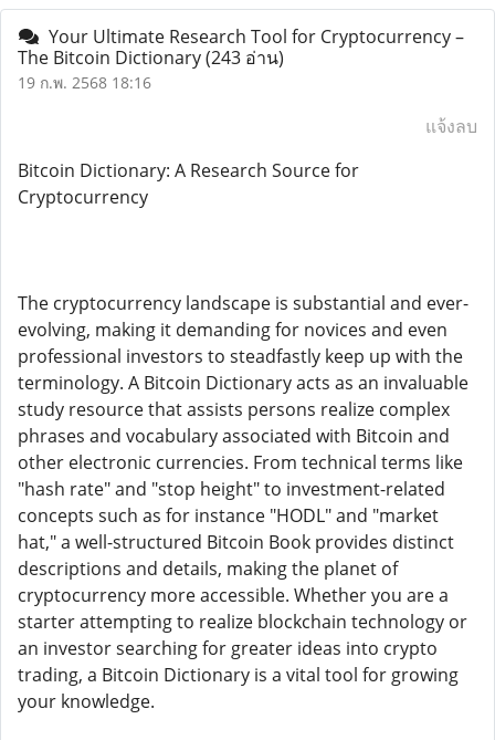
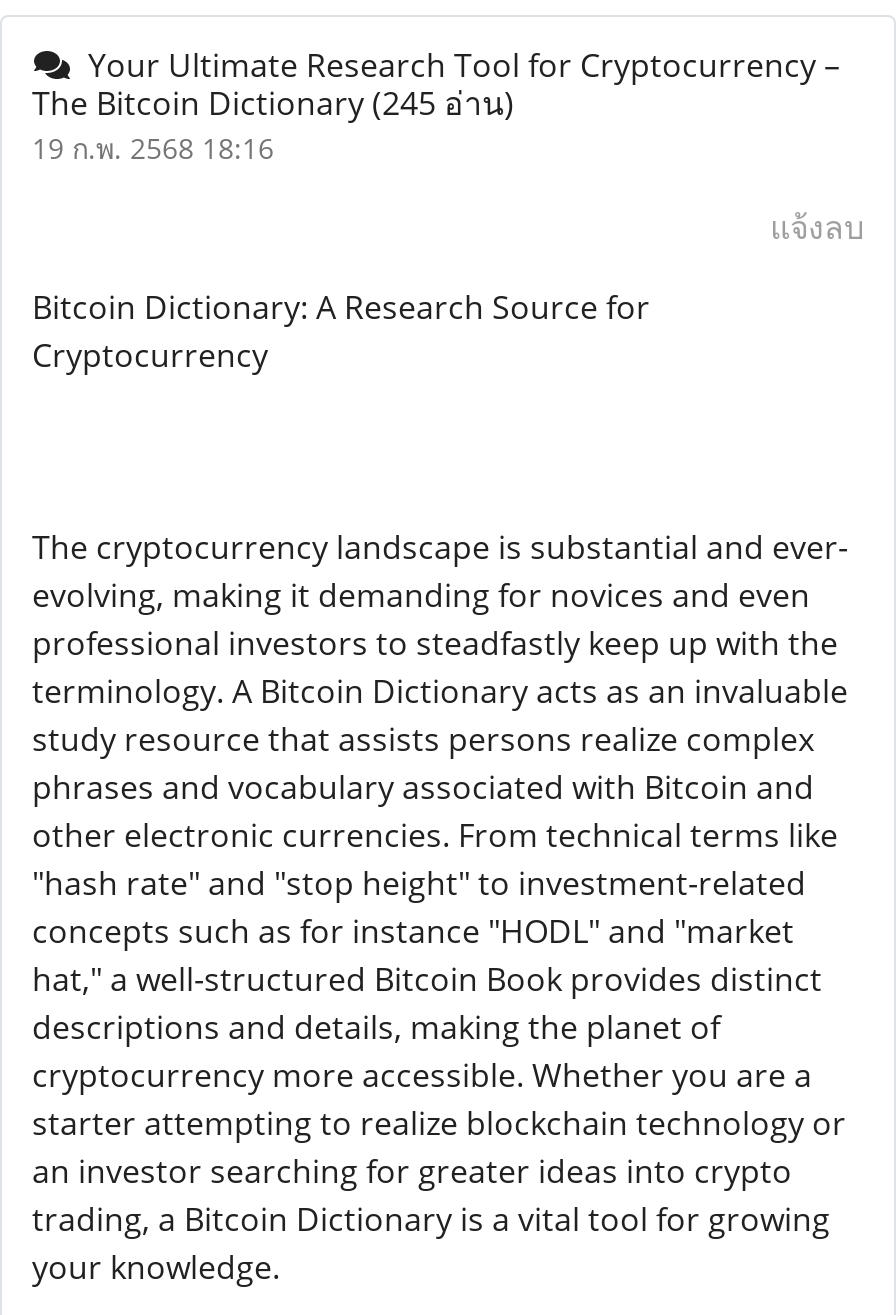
- The Bitcoin Dictionary (243 อ่าน)
+ The Bitcoin Dictionary (245 อ่าน)
